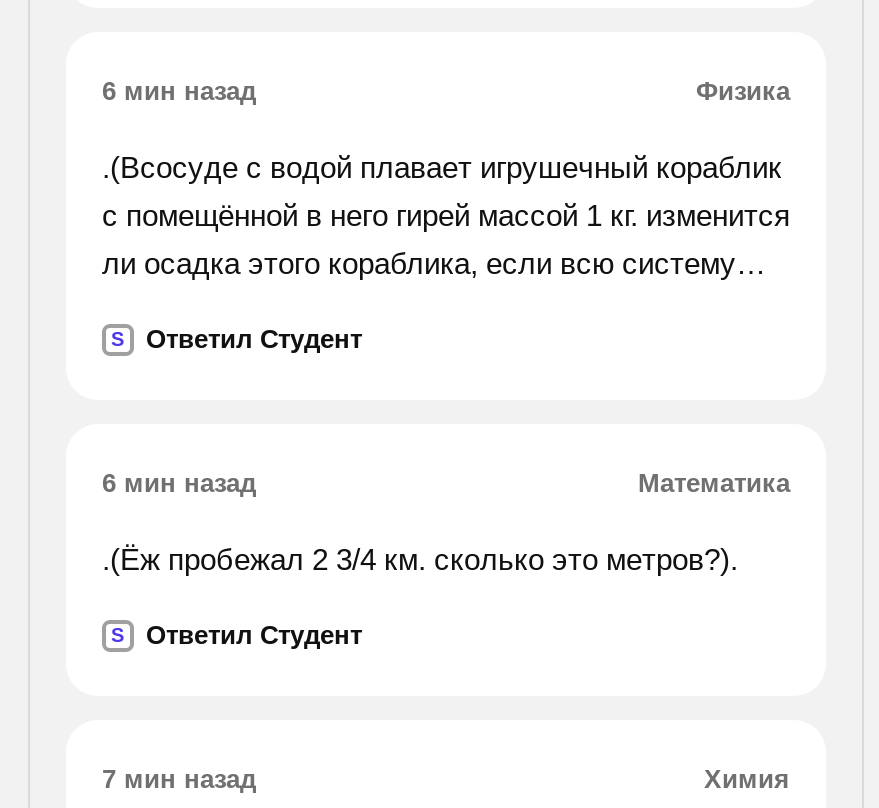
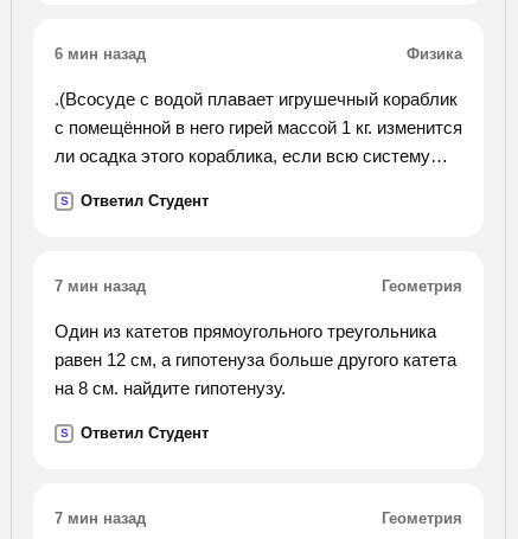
- 6 мин назад
- Математика
+ 7 мин назад
+ Геометрия

- .(Ёж пробежал 2 3/4 км. сколько это метров?).
+ Один из катетов прямоугольного треугольника
+ равен 12 см, а гипотенуза больше другого катета
+ на 8 см. найдите гипотенузу.

- Химия
+ Геометрия
